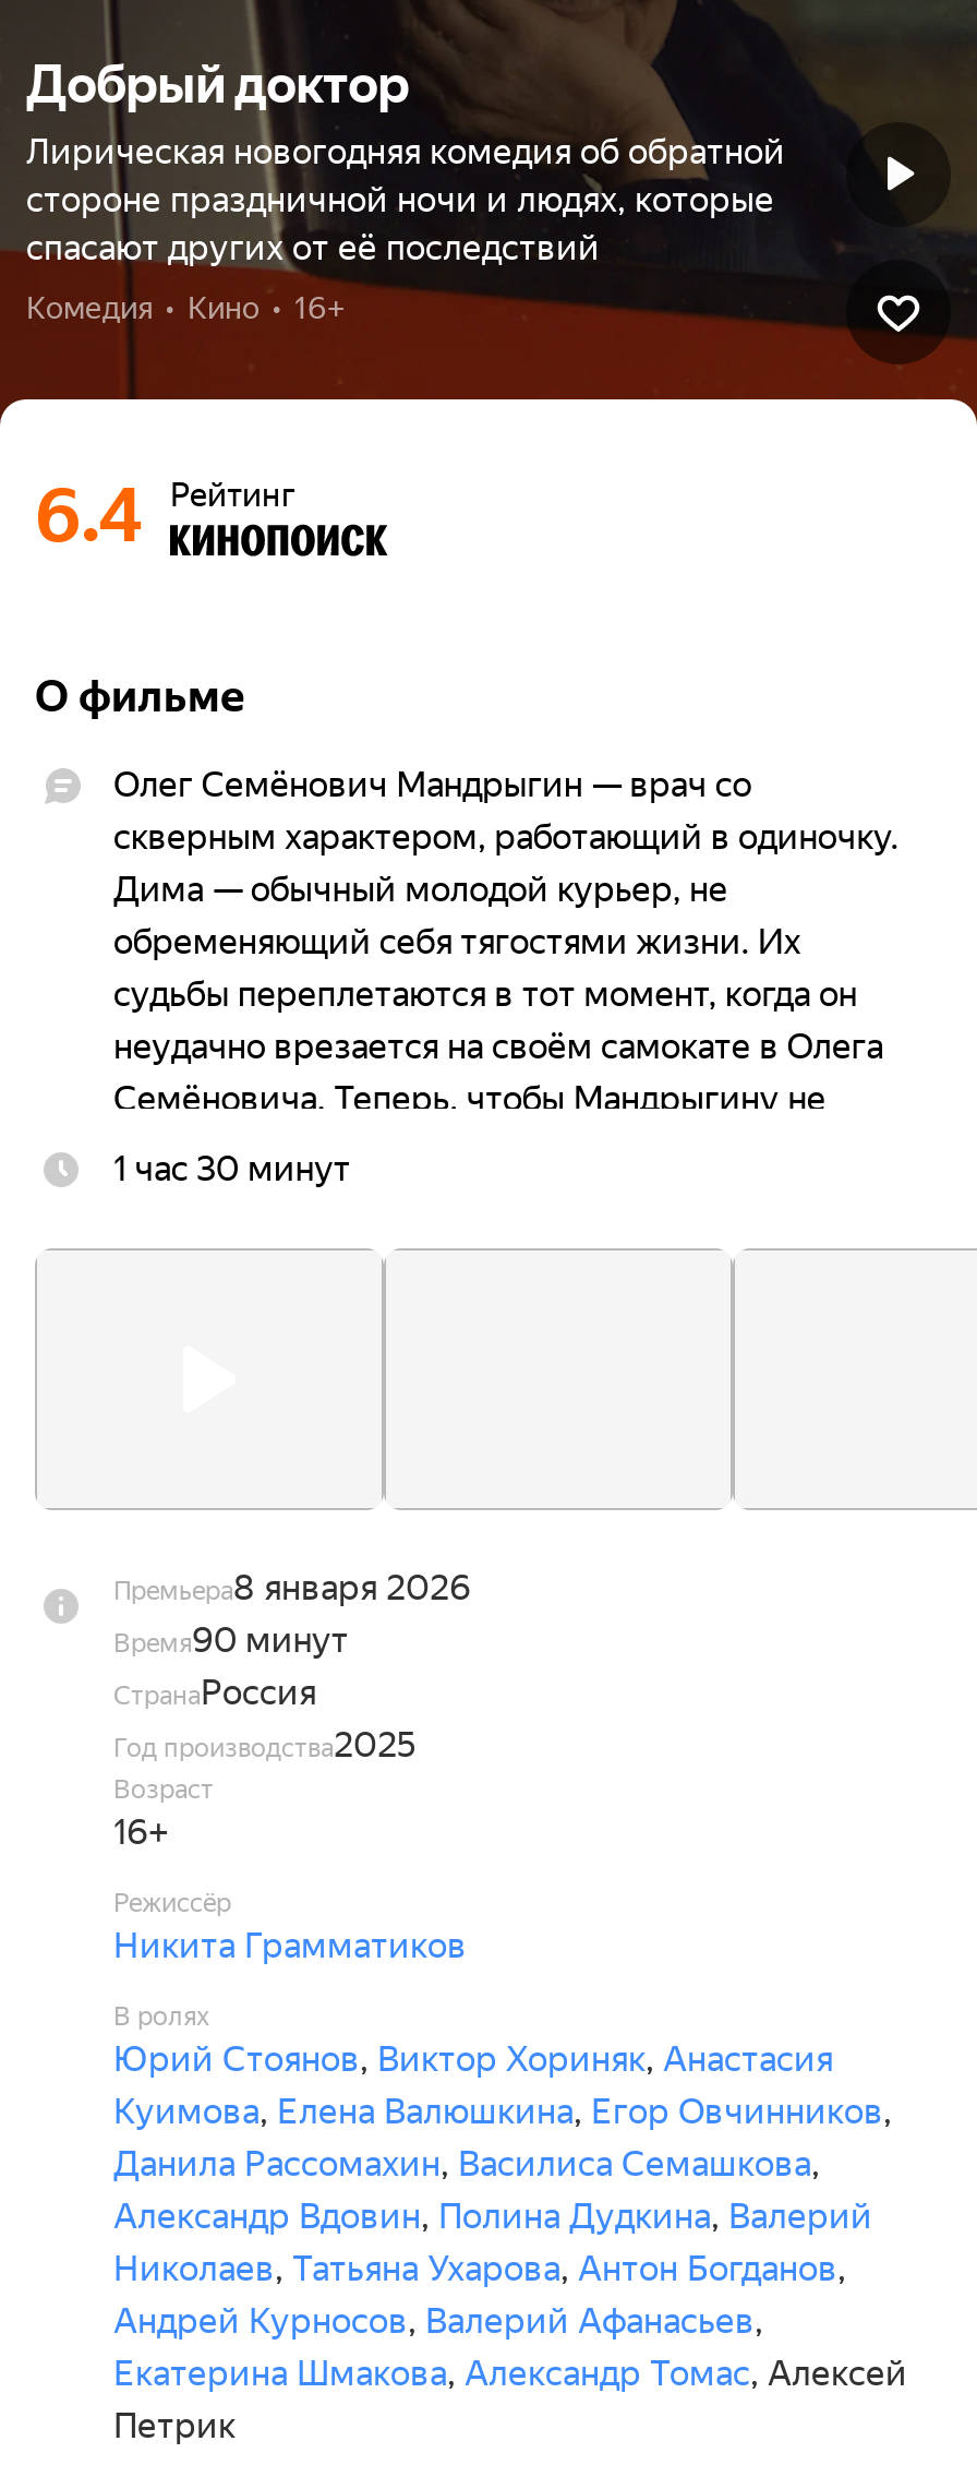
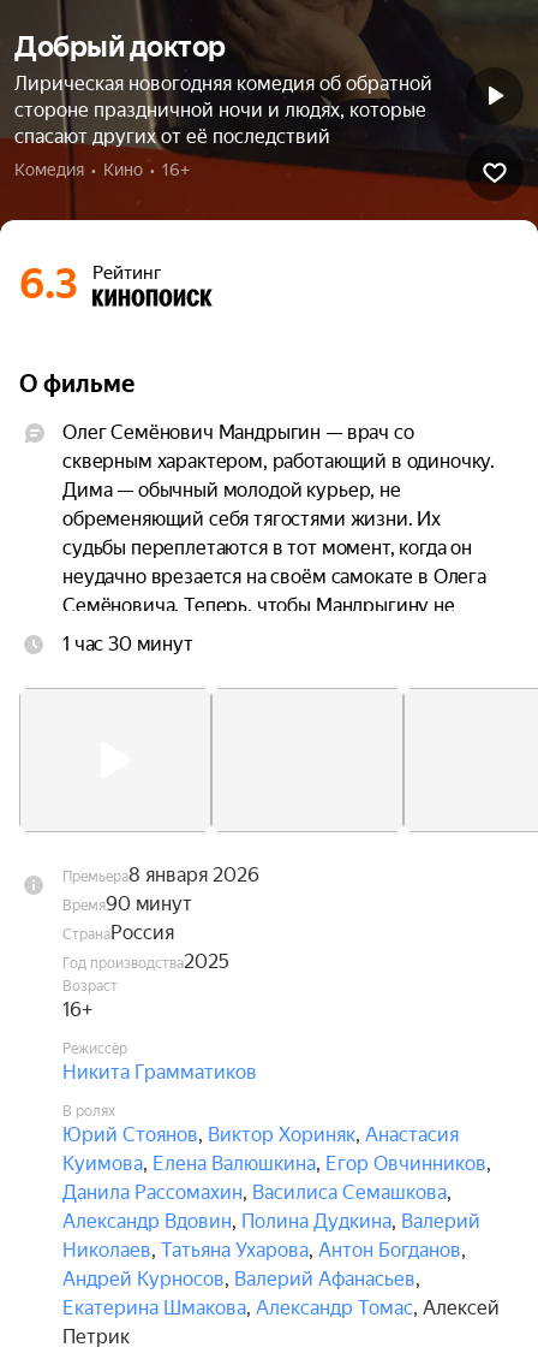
- 6.4 Рейтинг
+ 6.3 Рейтинг
